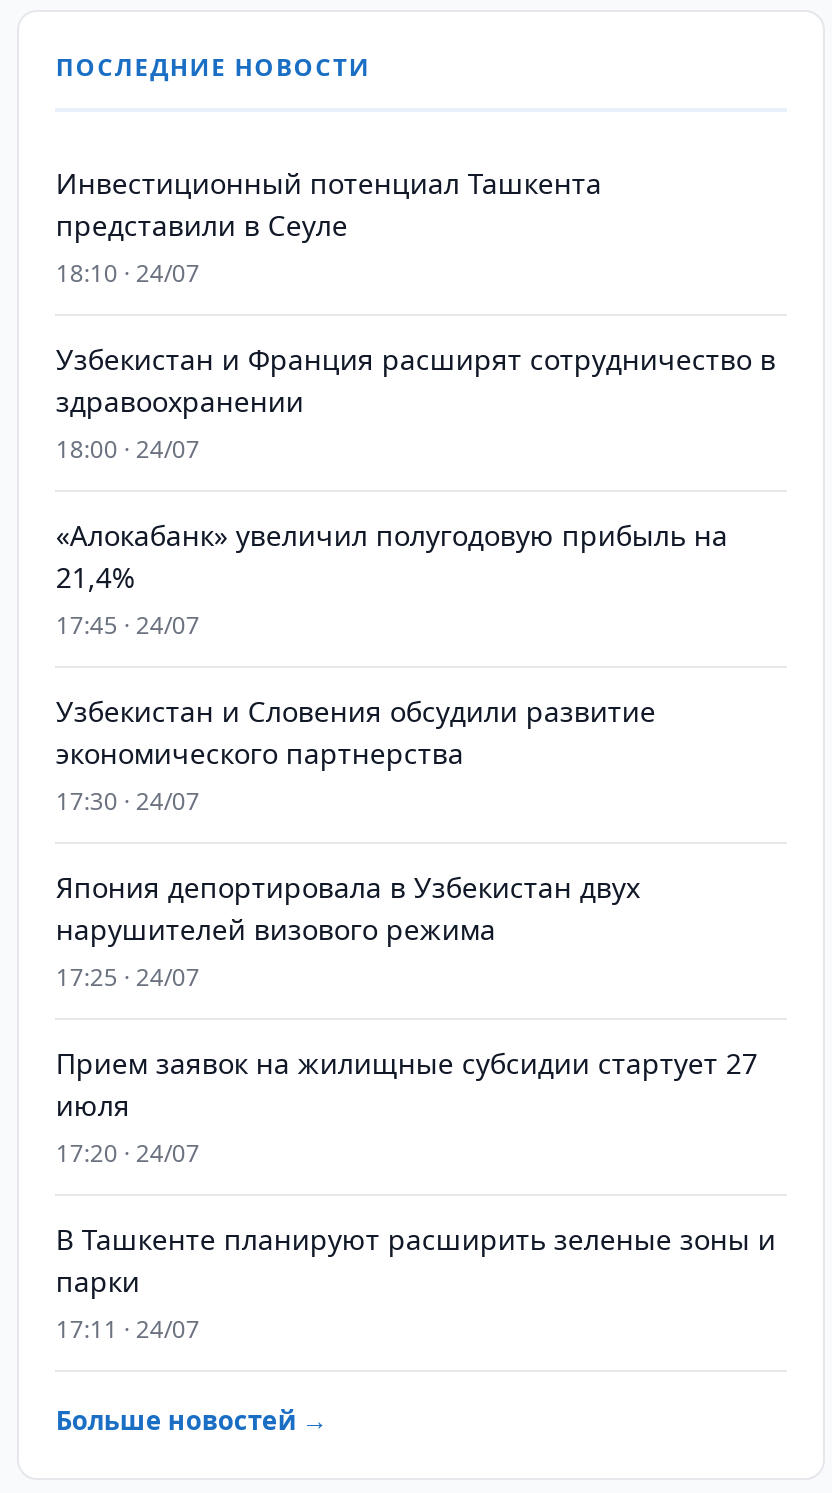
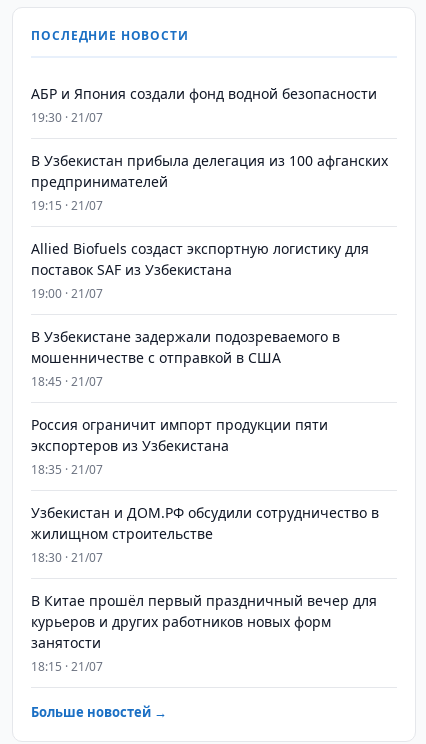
- Инвестиционный потенциал Ташкента
- представили в Сеуле
- 18:10 · 24/07
+ АБР и Япония создали фонд водной безопасности
+ 19:30 · 21/07

- Узбекистан и Франция расширят сотрудничество в
- здравоохранении
- 18:00 · 24/07
+ В Узбекистан прибыла делегация из 100 афганских
+ предпринимателей
+ 19:15 · 21/07

- «Алокабанк» увеличил полугодовую прибыль на
- 21,4%
- 17:45 · 24/07
+ Allied Biofuels создаст экспортную логистику для
+ поставок SAF из Узбекистана
+ 19:00 · 21/07

- Узбекистан и Словения обсудили развитие
- экономического партнерства
- 17:30 · 24/07
+ В Узбекистане задержали подозреваемого в
+ мошенничестве с отправкой в США
+ 18:45 · 21/07

- Япония депортировала в Узбекистан двух
- нарушителей визового режима
- 17:25 · 24/07
+ Россия ограничит импорт продукции пяти
+ экспортеров из Узбекистана
+ 18:35 · 21/07

- Прием заявок на жилищные субсидии стартует 27
- июля
- 17:20 · 24/07
+ Узбекистан и ДОМ.РФ обсудили сотрудничество в
+ жилищном строительстве
+ 18:30 · 21/07

- В Ташкенте планируют расширить зеленые зоны и
- парки
- 17:11 · 24/07
+ В Китае прошёл первый праздничный вечер для
+ курьеров и других работников новых форм
+ занятости
+ 18:15 · 21/07
